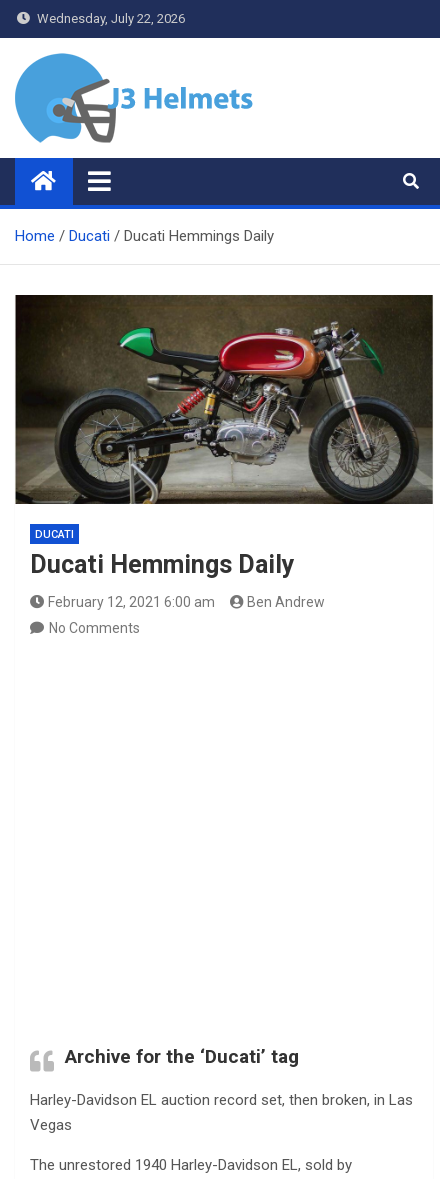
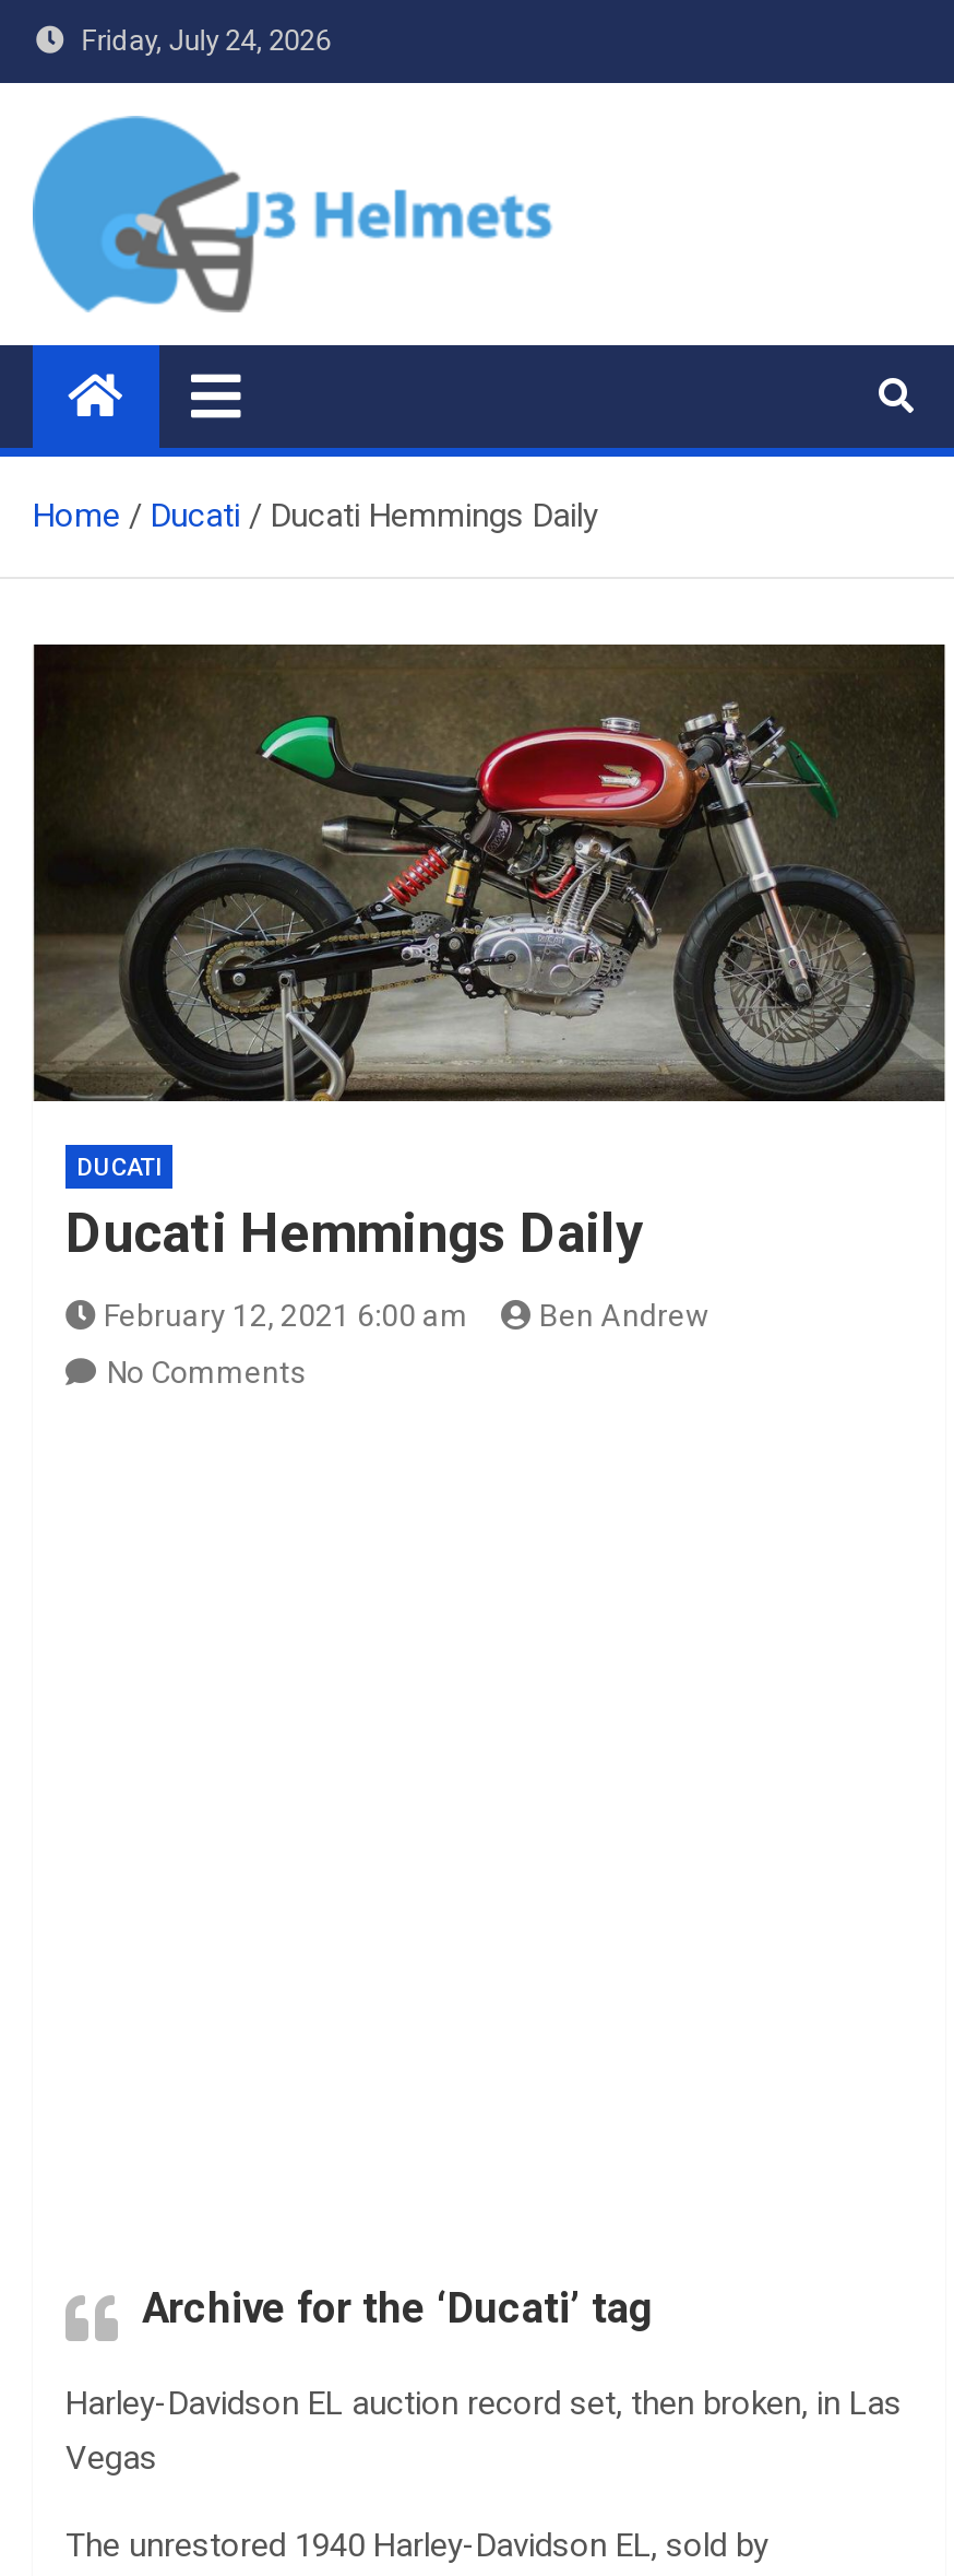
- Wednesday, July 22, 2026
+ Friday, July 24, 2026
